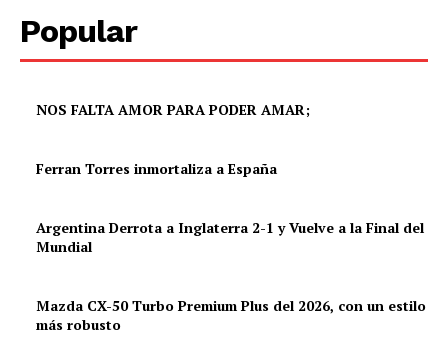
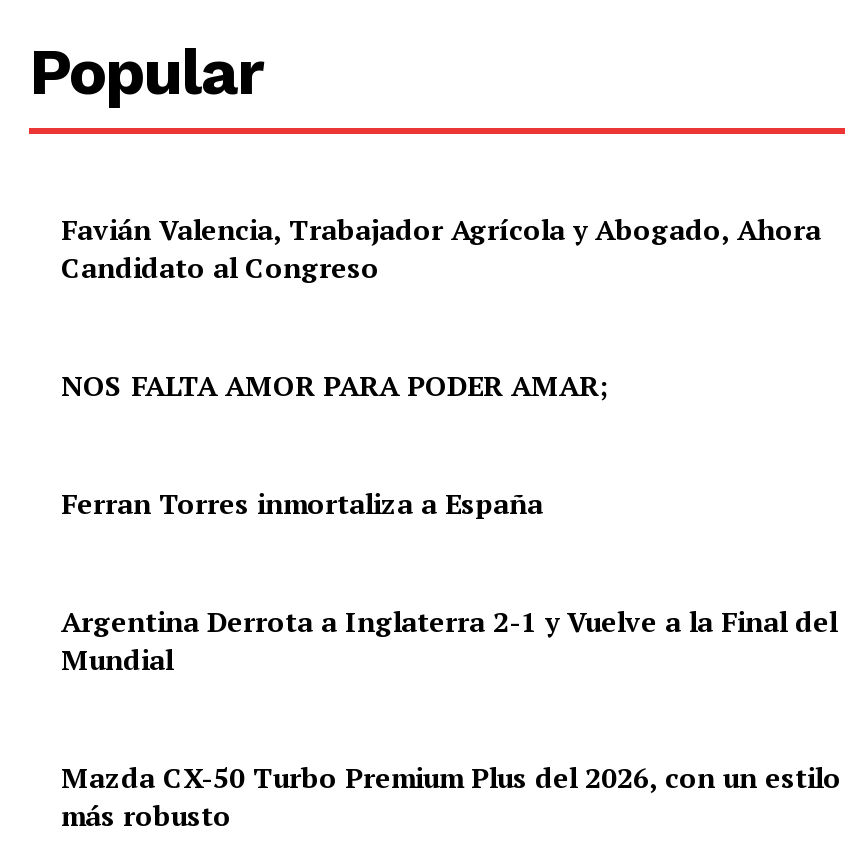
+ Favián Valencia, Trabajador Agrícola y Abogado, Ahora
+ Candidato al Congreso
